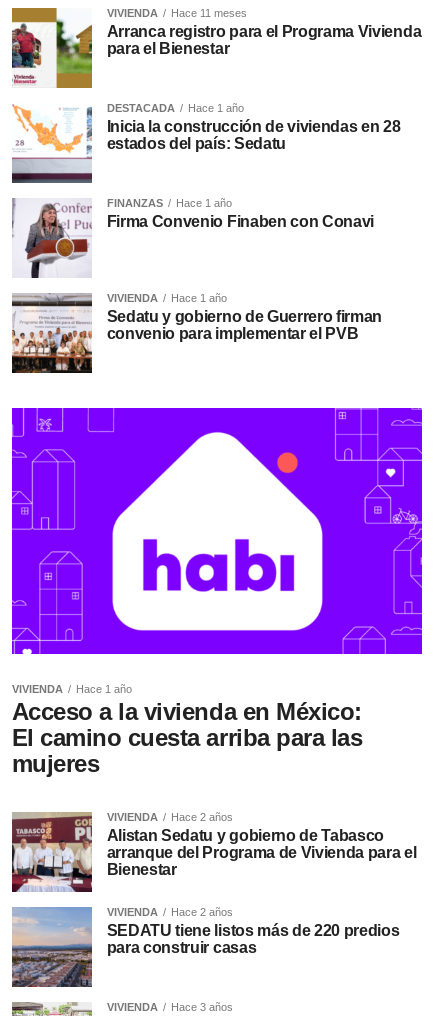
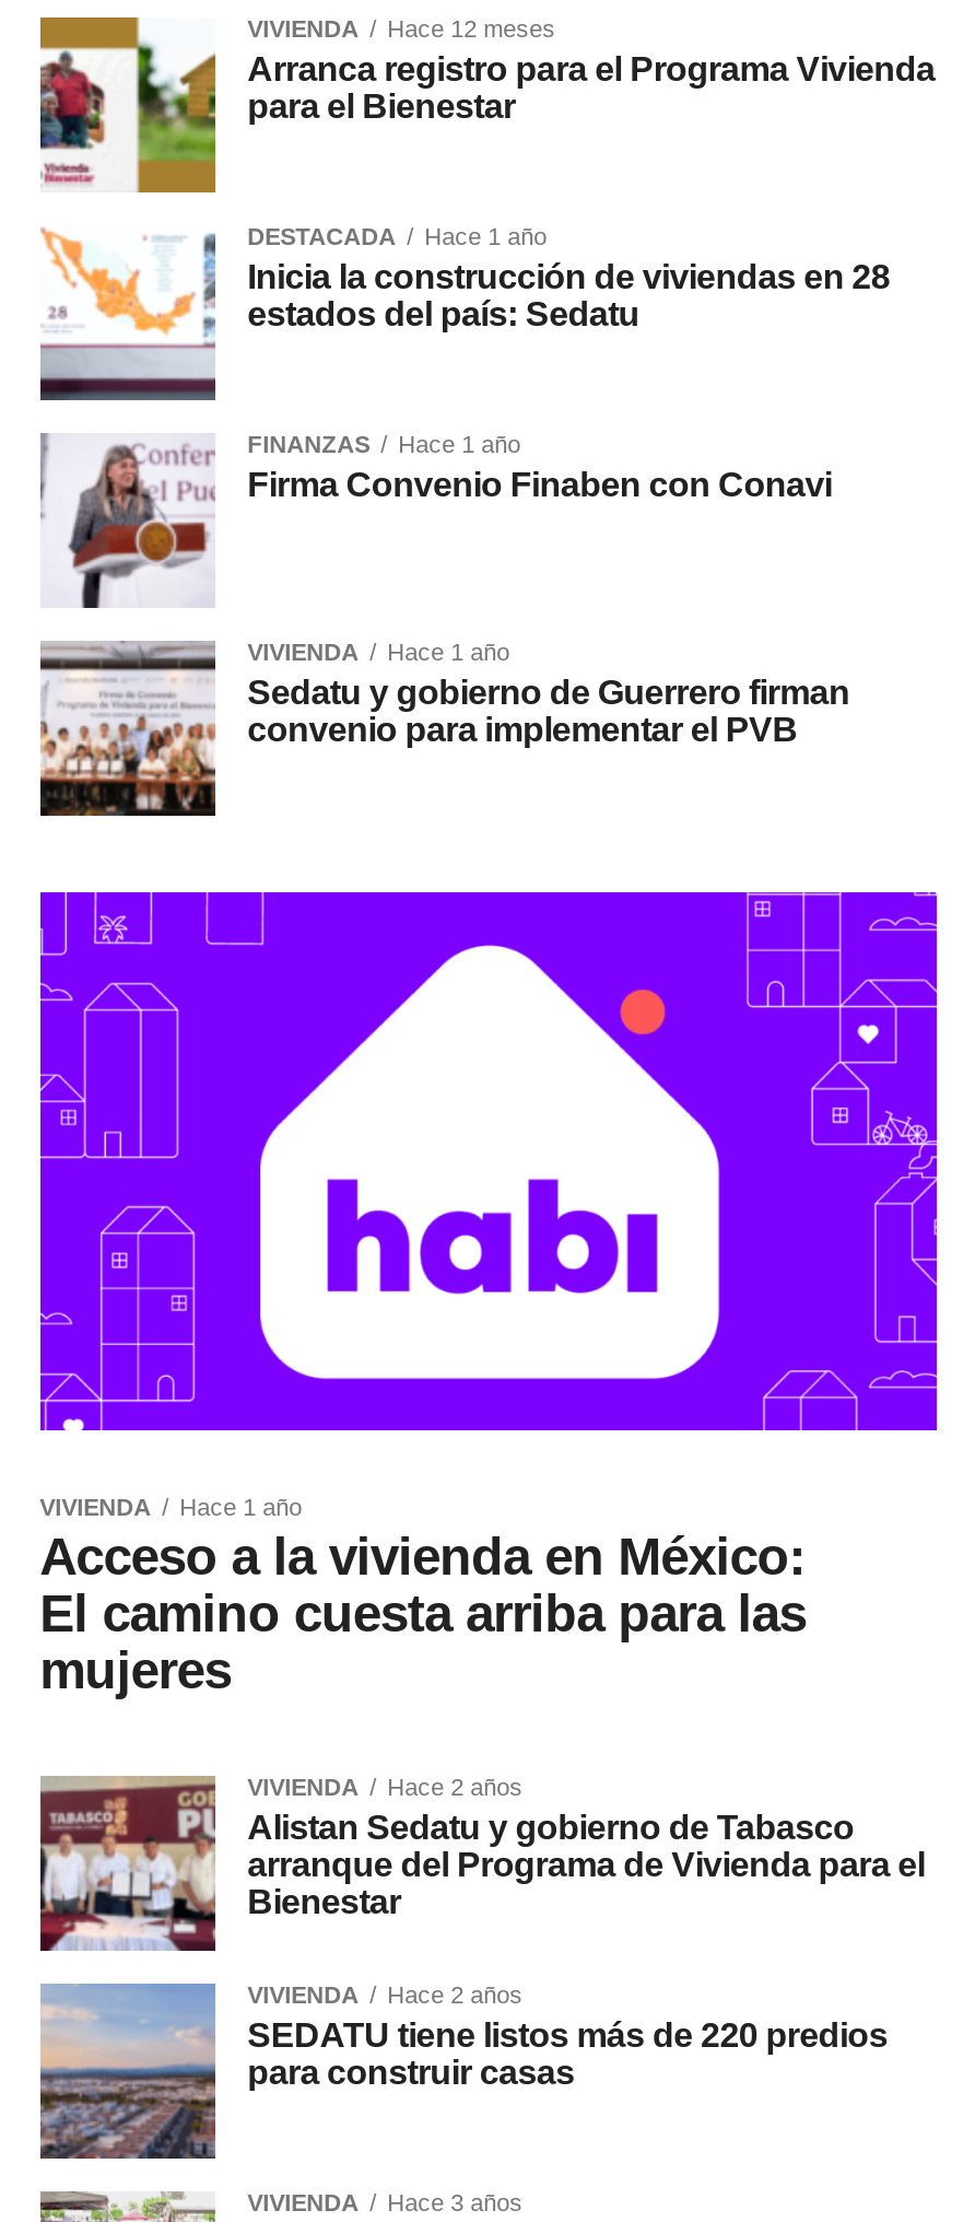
- VIVIENDA Hace 11 meses
+ VIVIENDA Hace 12 meses
